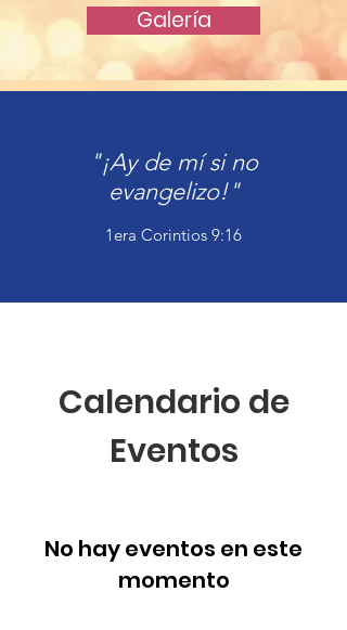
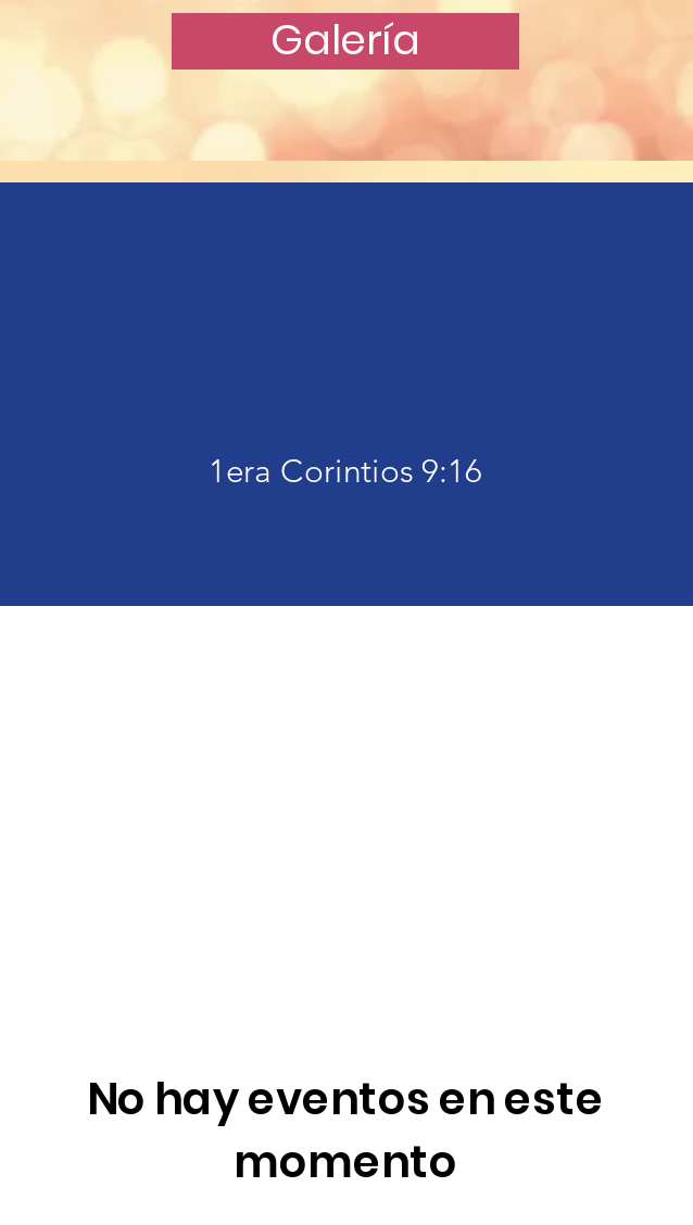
- "¡Ay de mí si no
- evangelizo!"

- Calendario de
- Eventos
